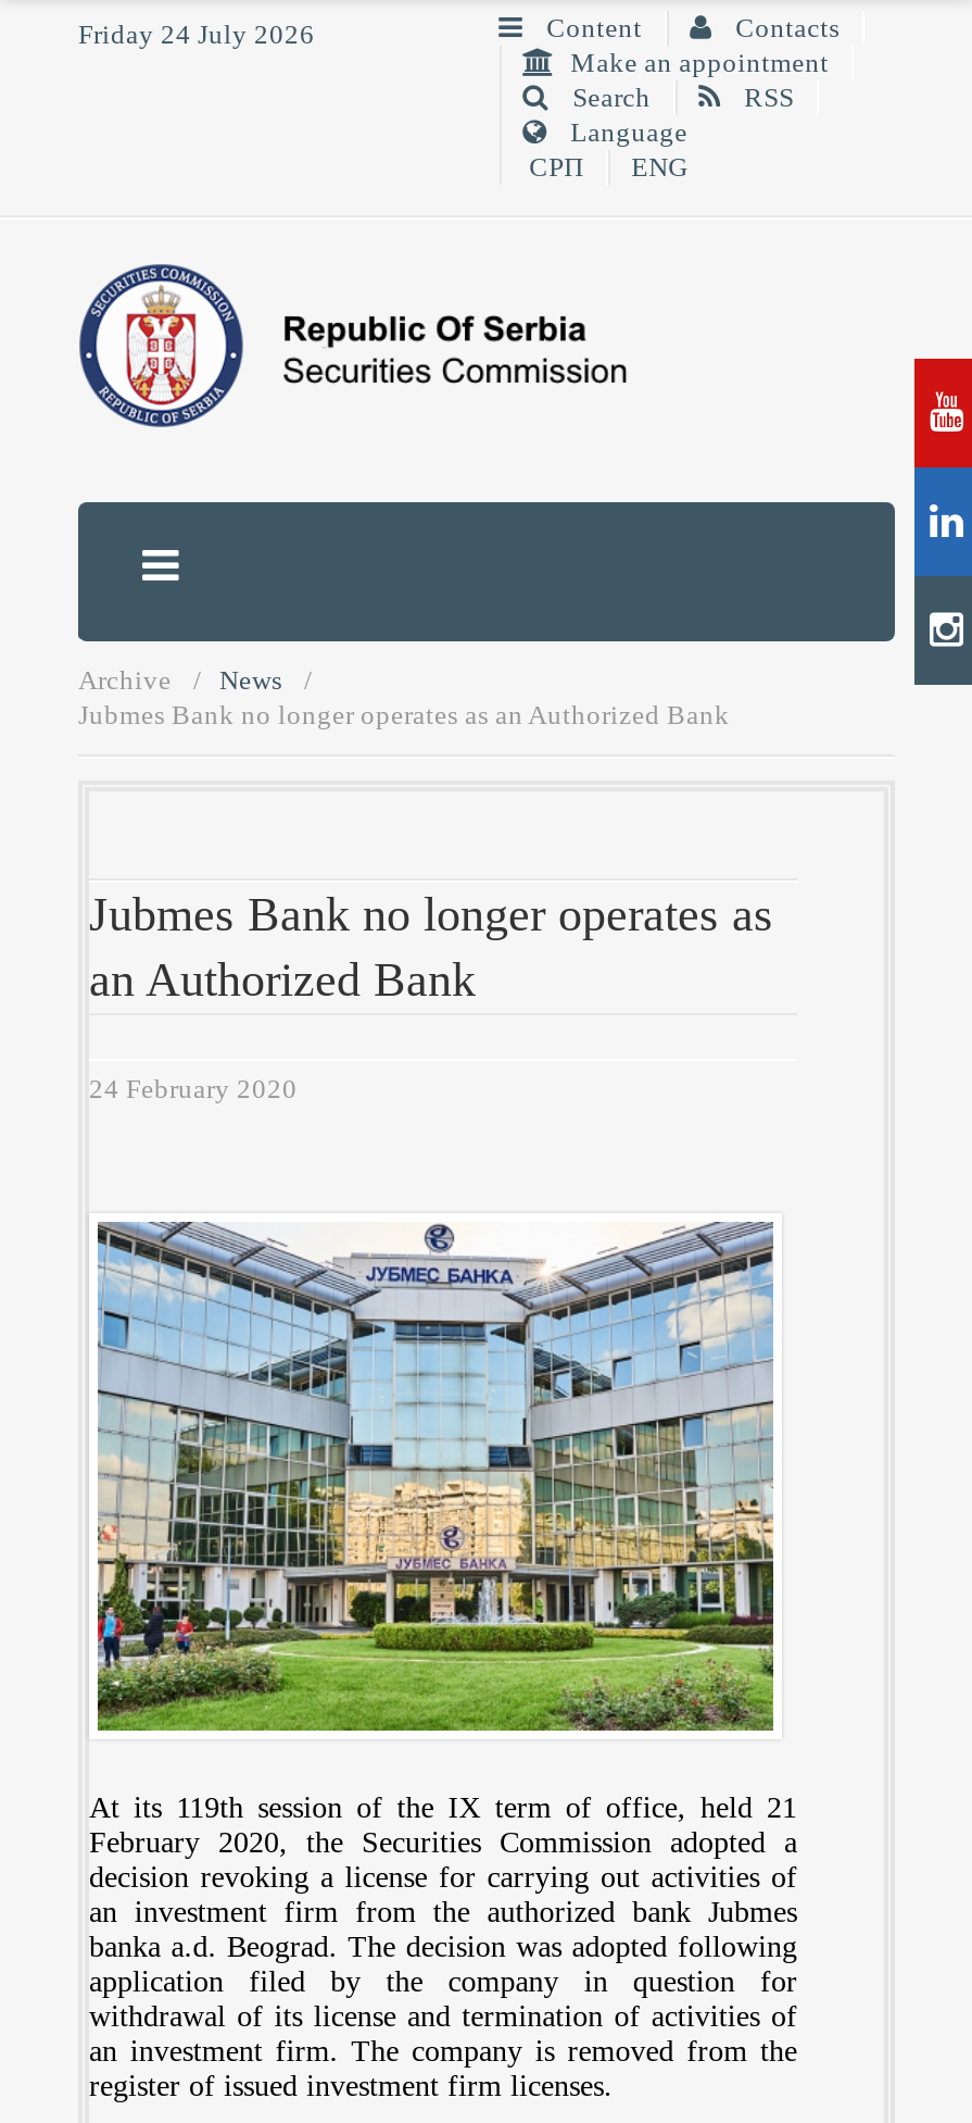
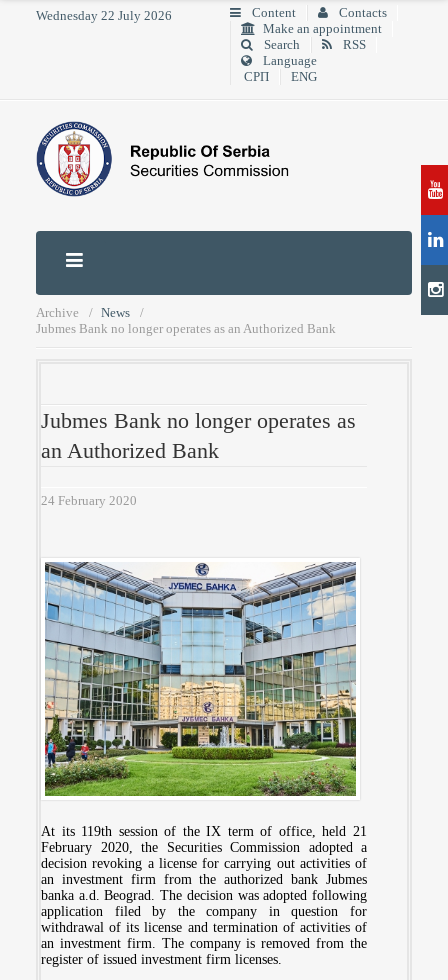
- Friday 24 July 2026
+ Wednesday 22 July 2026
